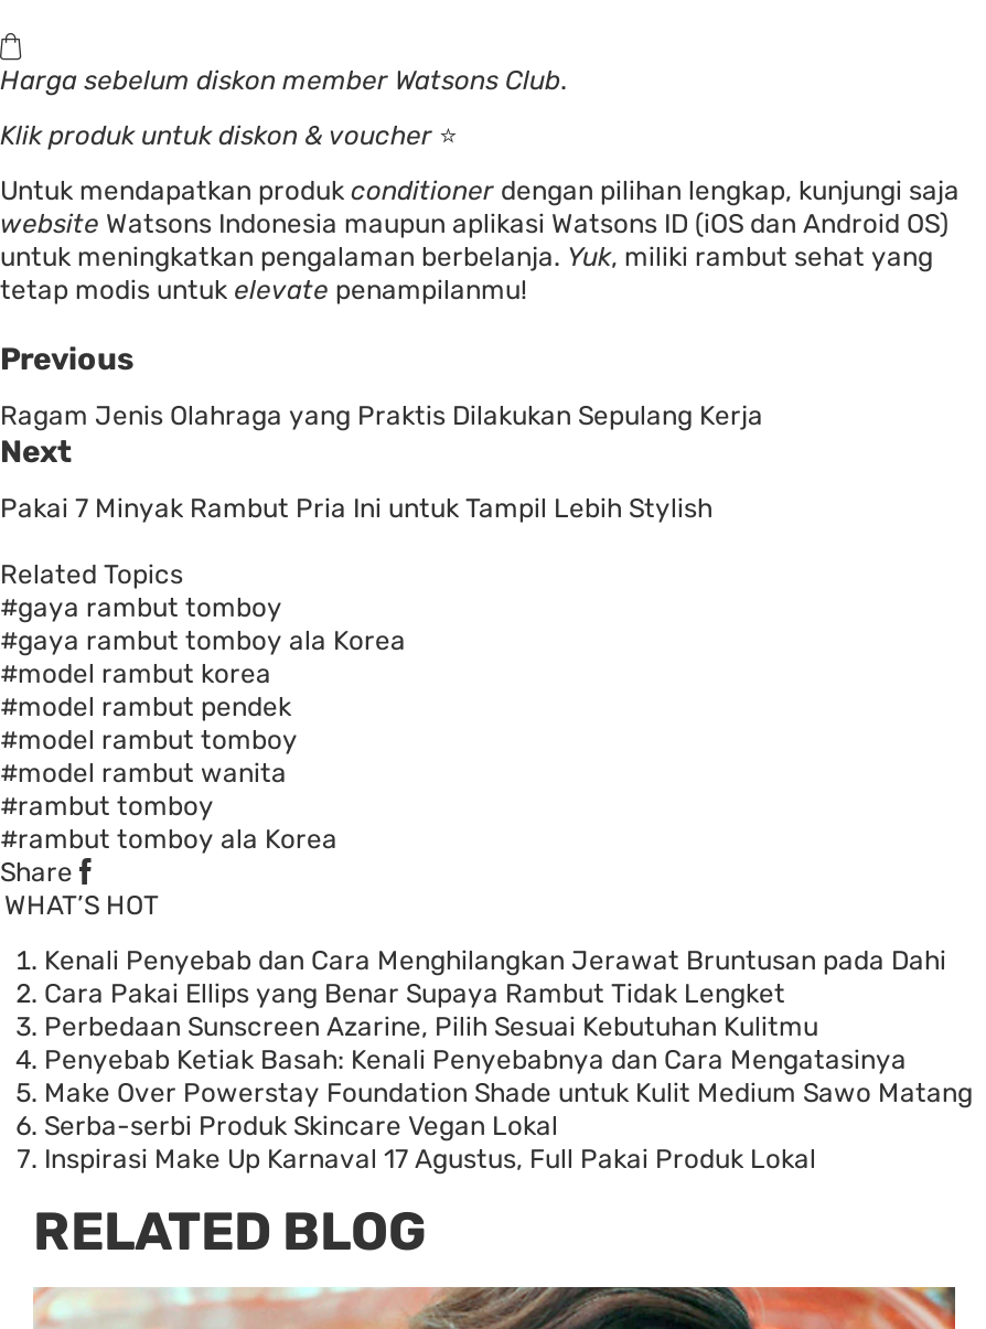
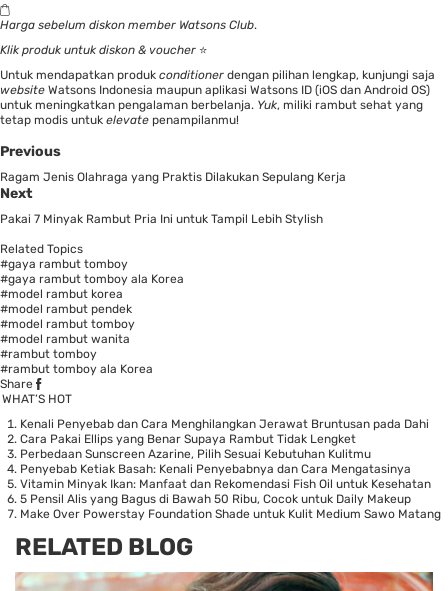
+ Vitamin Minyak Ikan: Manfaat dan Rekomendasi Fish Oil untuk Kesehatan
+ 5 Pensil Alis yang Bagus di Bawah 50 Ribu, Cocok untuk Daily Makeup

moved down: Make Over Powerstay Foundation Shade untuk Kulit Medium Sawo Matang

- Serba-serbi Produk Skincare Vegan Lokal
- Inspirasi Make Up Karnaval 17 Agustus, Full Pakai Produk Lokal
